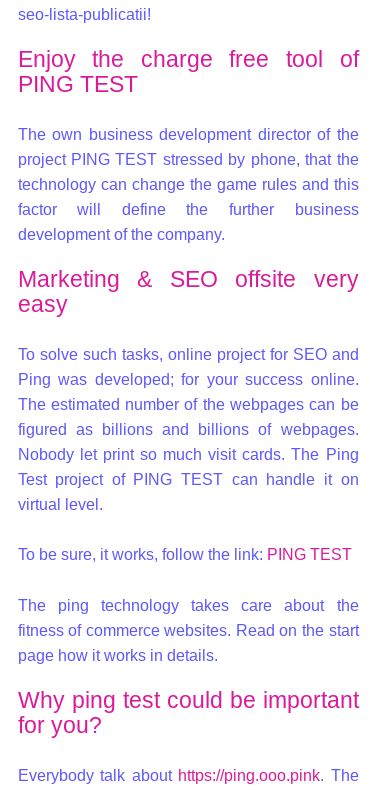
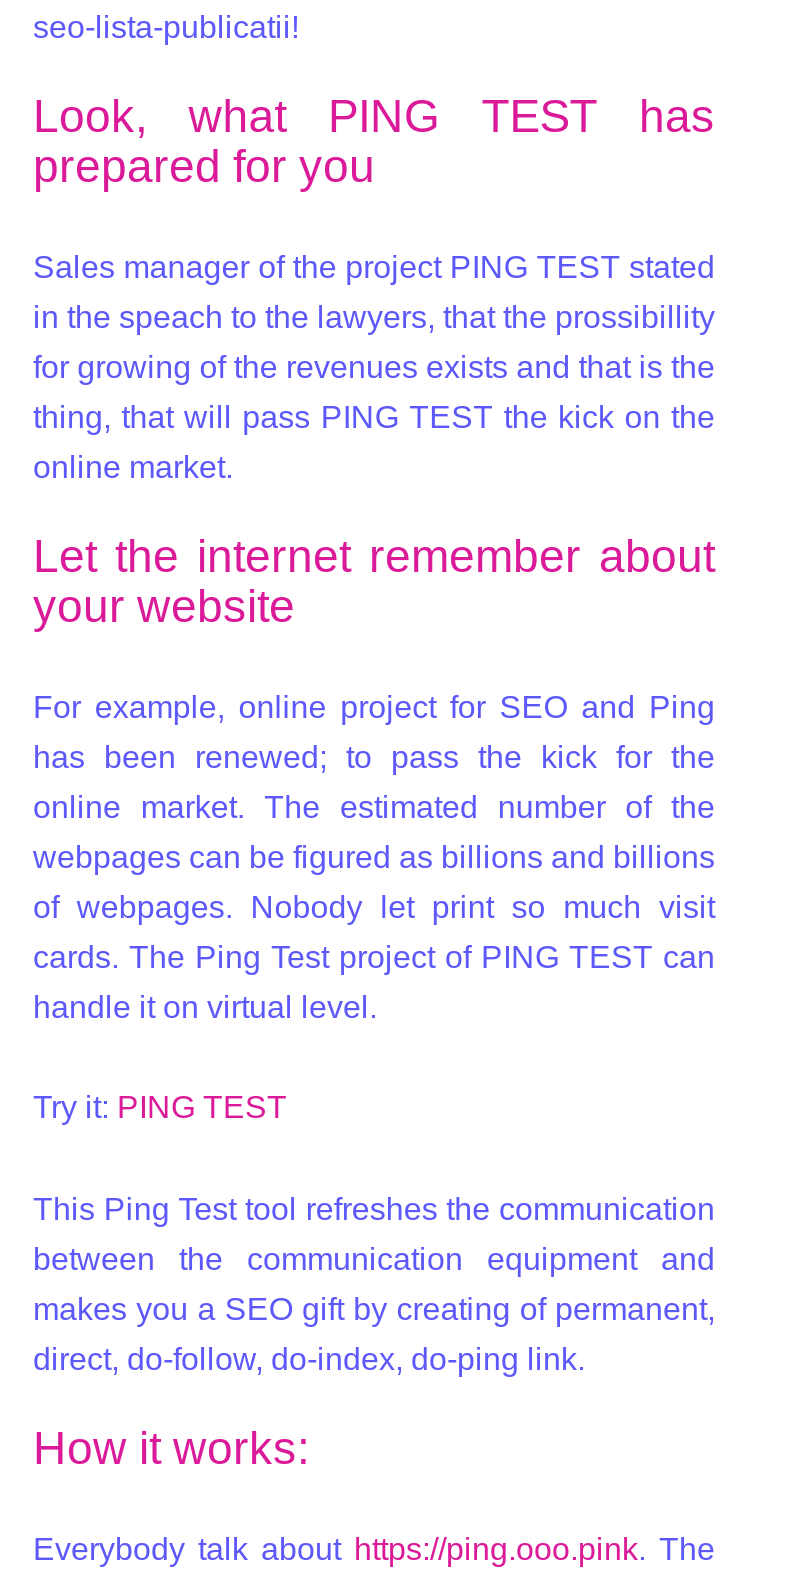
- Enjoy the charge free tool of
- PING TEST
- The own business development director of the
- project PING TEST stressed by phone, that the
- technology can change the game rules and this
- factor will define the further business
- development of the company.
- Marketing & SEO offsite very
- easy
- To solve such tasks, online project for SEO and
- Ping was developed; for your success online.
- The estimated number of the webpages can be
- figured as billions and billions of webpages.
- Nobody let print so much visit cards. The Ping
- Test project of PING TEST can handle it on
- virtual level.
- To be sure, it works, follow the link: PING TEST
- The ping technology takes care about the
- fitness of commerce websites. Read on the start
- page how it works in details.
- Why ping test could be important
- for you?
+ Look, what PING TEST has
+ prepared for you
+ Sales manager of the project PING TEST stated
+ in the speach to the lawyers, that the prossibillity
+ for growing of the revenues exists and that is the
+ thing, that will pass PING TEST the kick on the
+ online market.
+ Let the internet remember about
+ your website
+ For example, online project for SEO and Ping
+ has been renewed; to pass the kick for the
+ online market. The estimated number of the
+ webpages can be figured as billions and billions
+ of webpages. Nobody let print so much visit
+ cards. The Ping Test project of PING TEST can
+ handle it on virtual level.
+ Try it: PING TEST
+ This Ping Test tool refreshes the communication
+ between the communication equipment and
+ makes you a SEO gift by creating of permanent,
+ direct, do-follow, do-index, do-ping link.
+ How it works:
